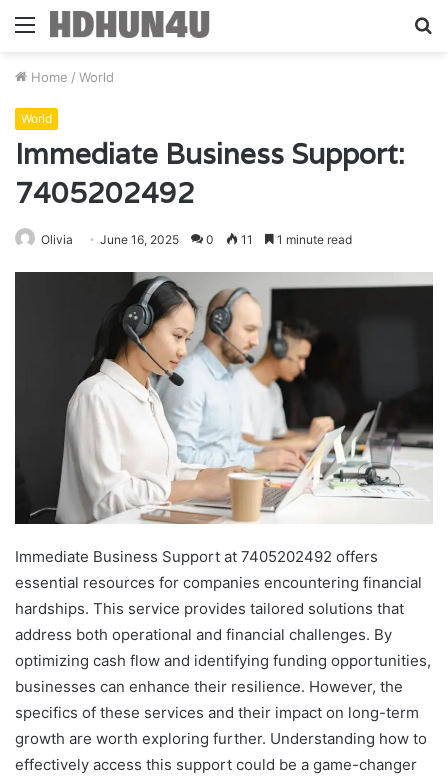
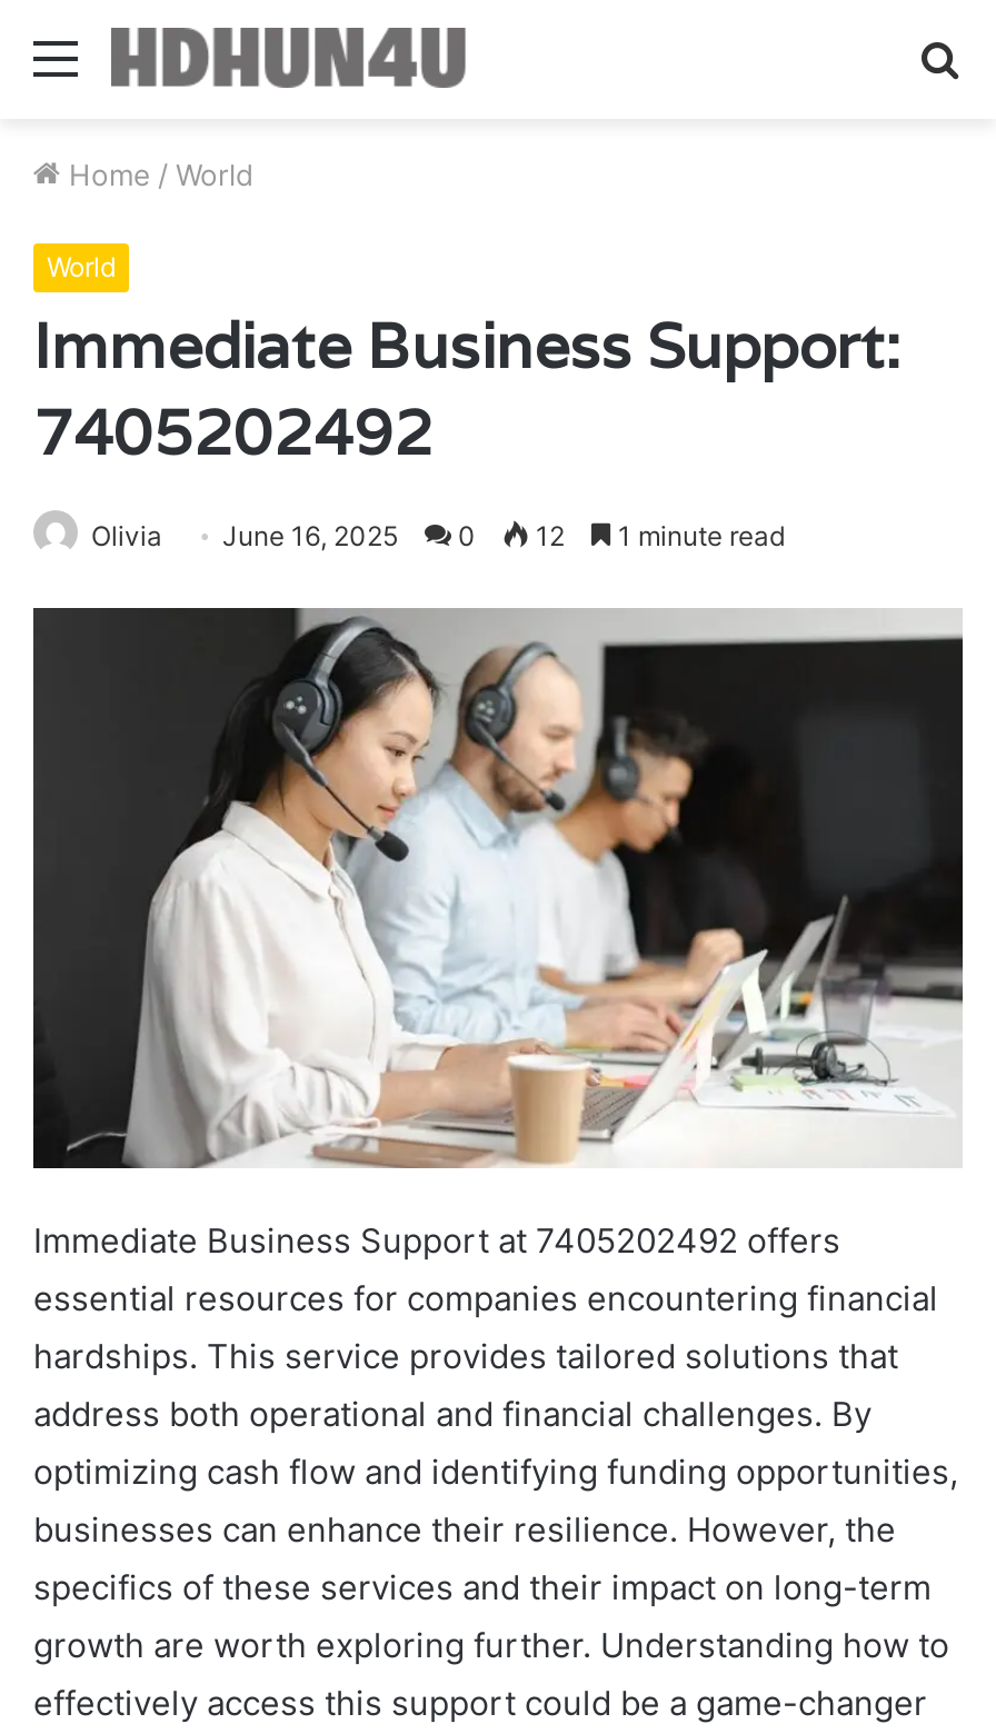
- Olivia June 16, 2025 0 11 1 minute read
+ Olivia June 16, 2025 0 12 1 minute read
